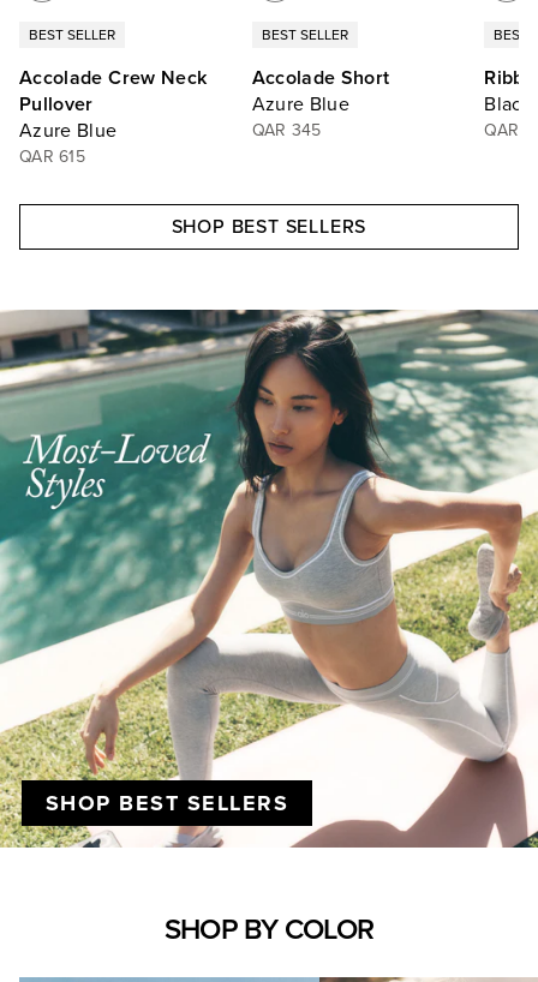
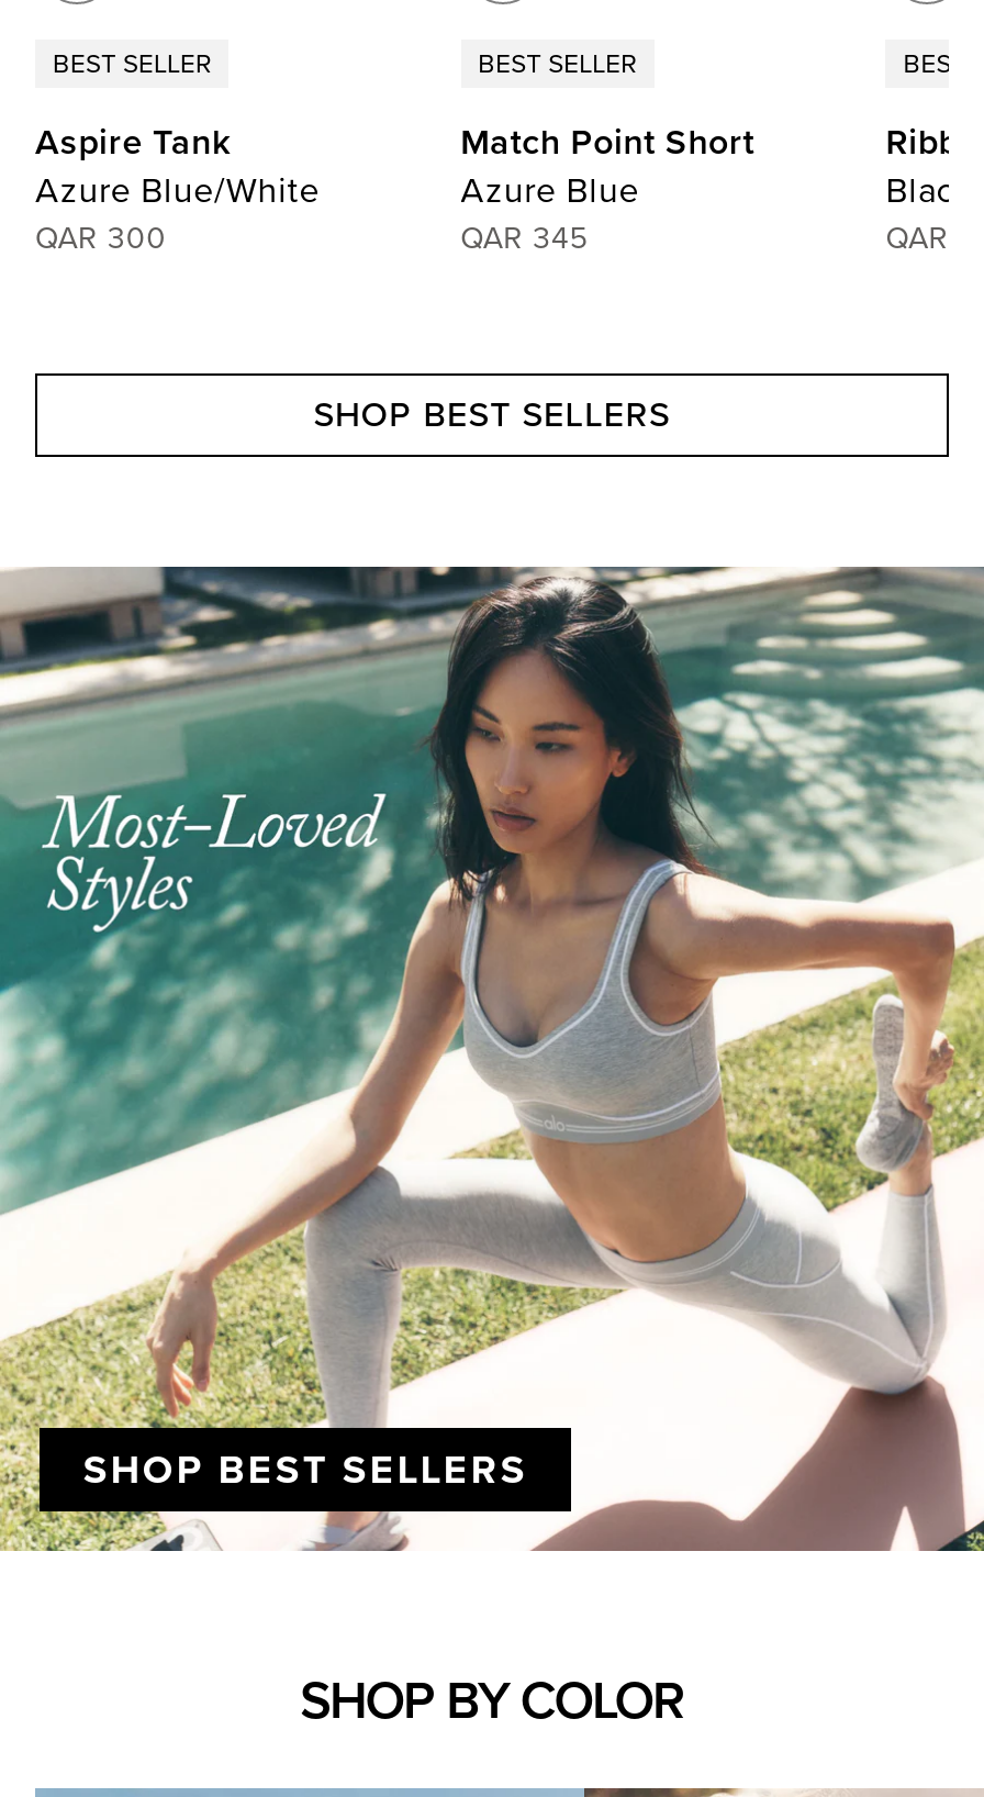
- Accolade Crew Neck
- Pullover
- Azure Blue
- QAR 615
+ Aspire Tank
+ Azure Blue/White
+ QAR 300

- Accolade Short
+ Match Point Short
